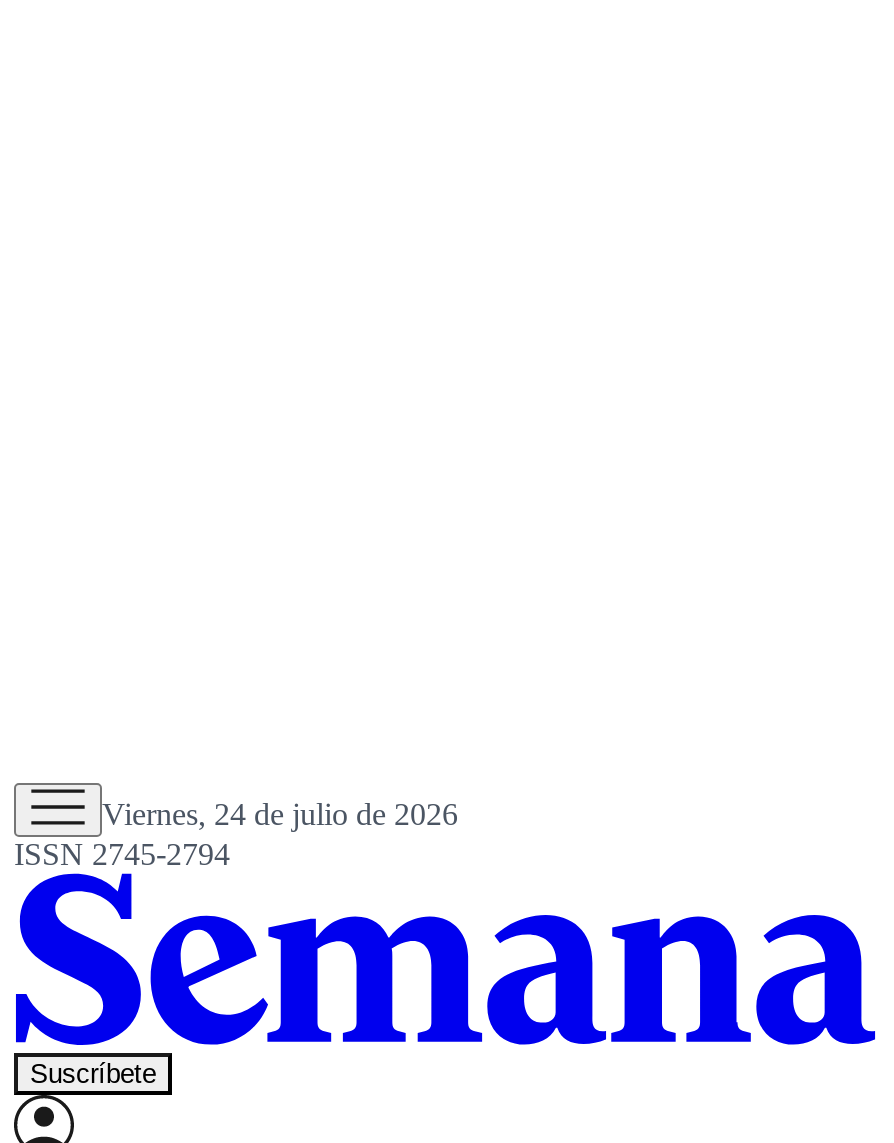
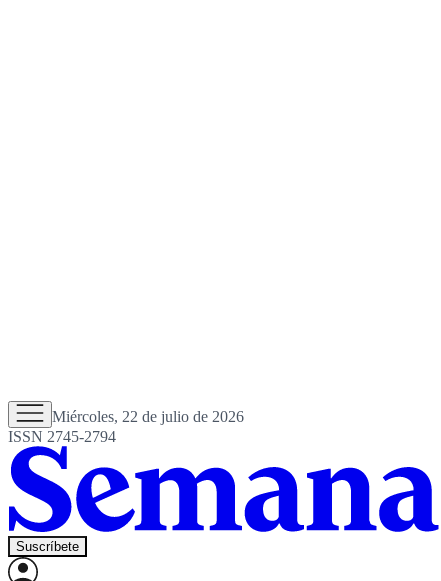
- Viernes, 24 de julio de 2026
+ Miércoles, 22 de julio de 2026
